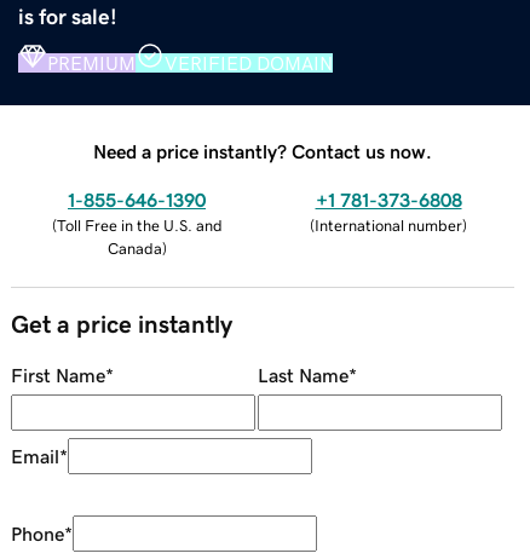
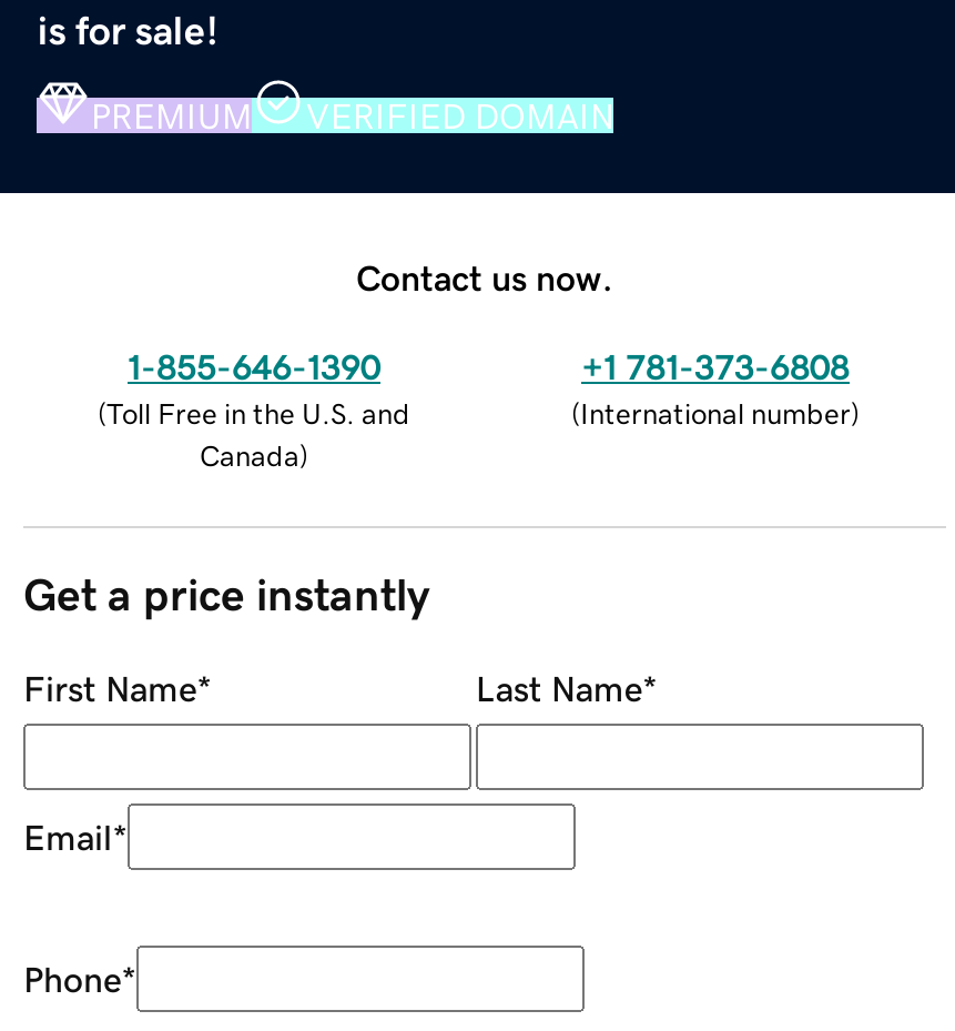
- Need a price instantly? Contact us now.
+ Contact us now.
